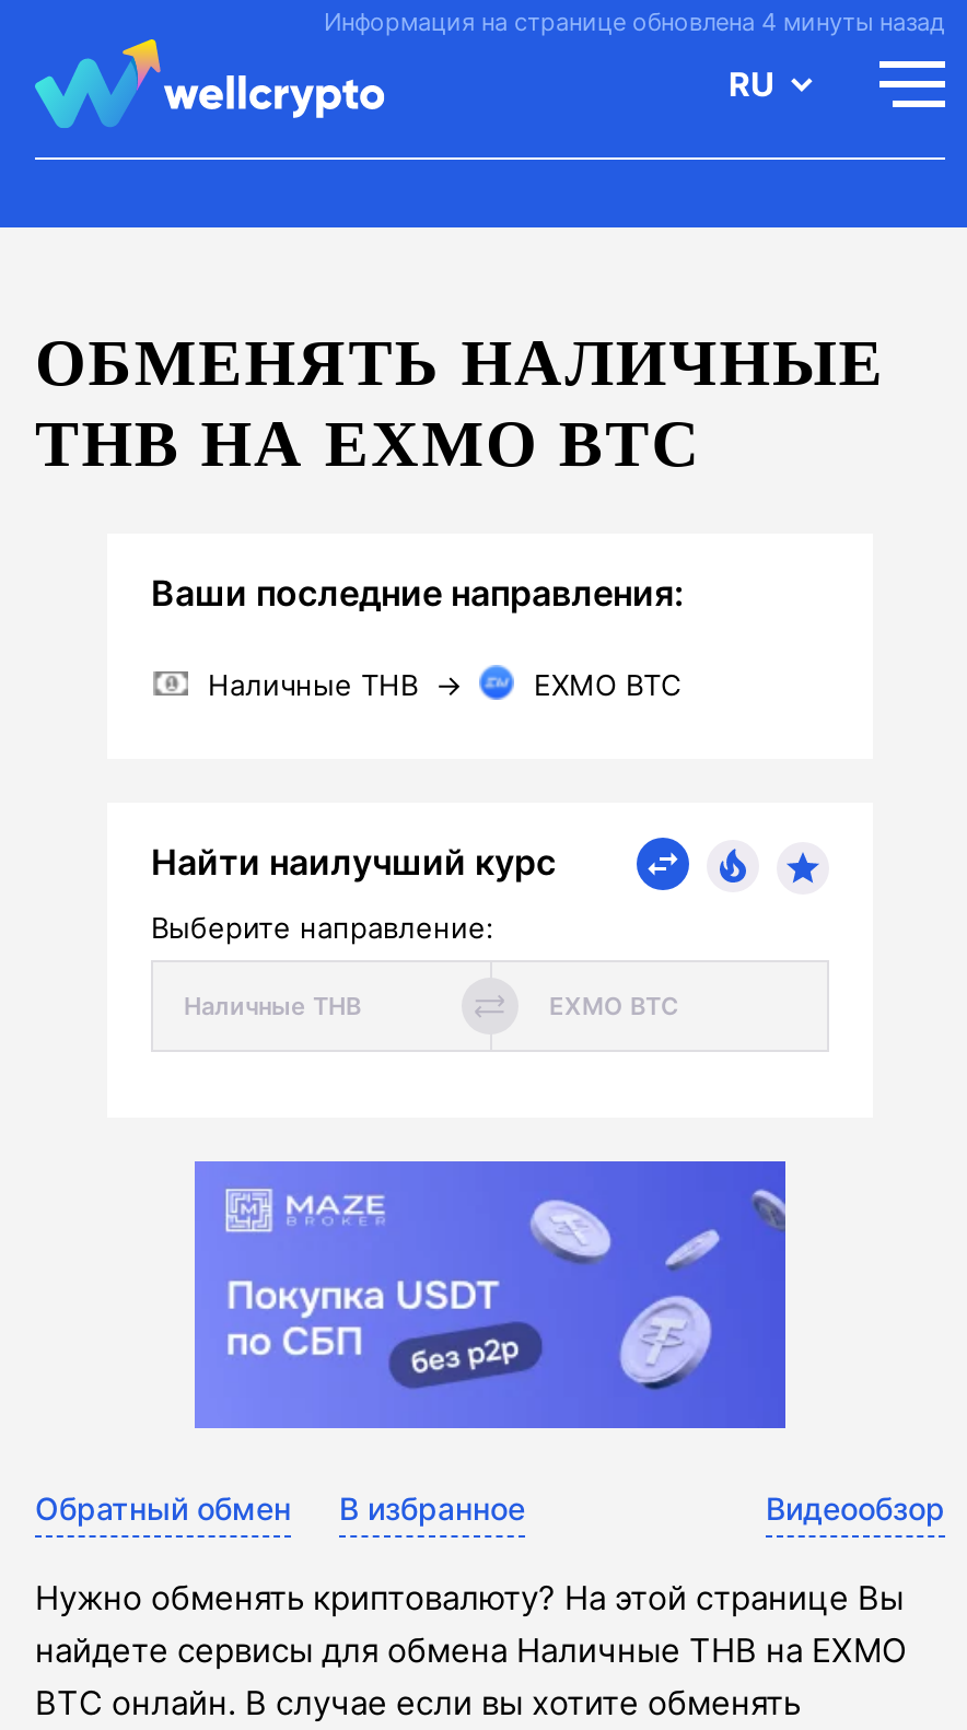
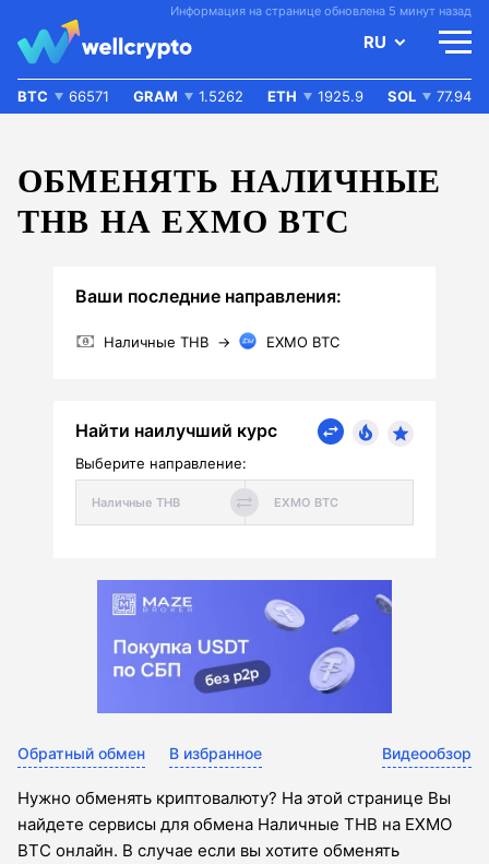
- Информация на странице обновлена 4 минуты назад
+ Информация на странице обновлена 5 минут назад

+ BTC
+ 66571
+ GRAM
+ 1.5262
+ ETH
+ 1925.9
+ SOL
+ 77.94
